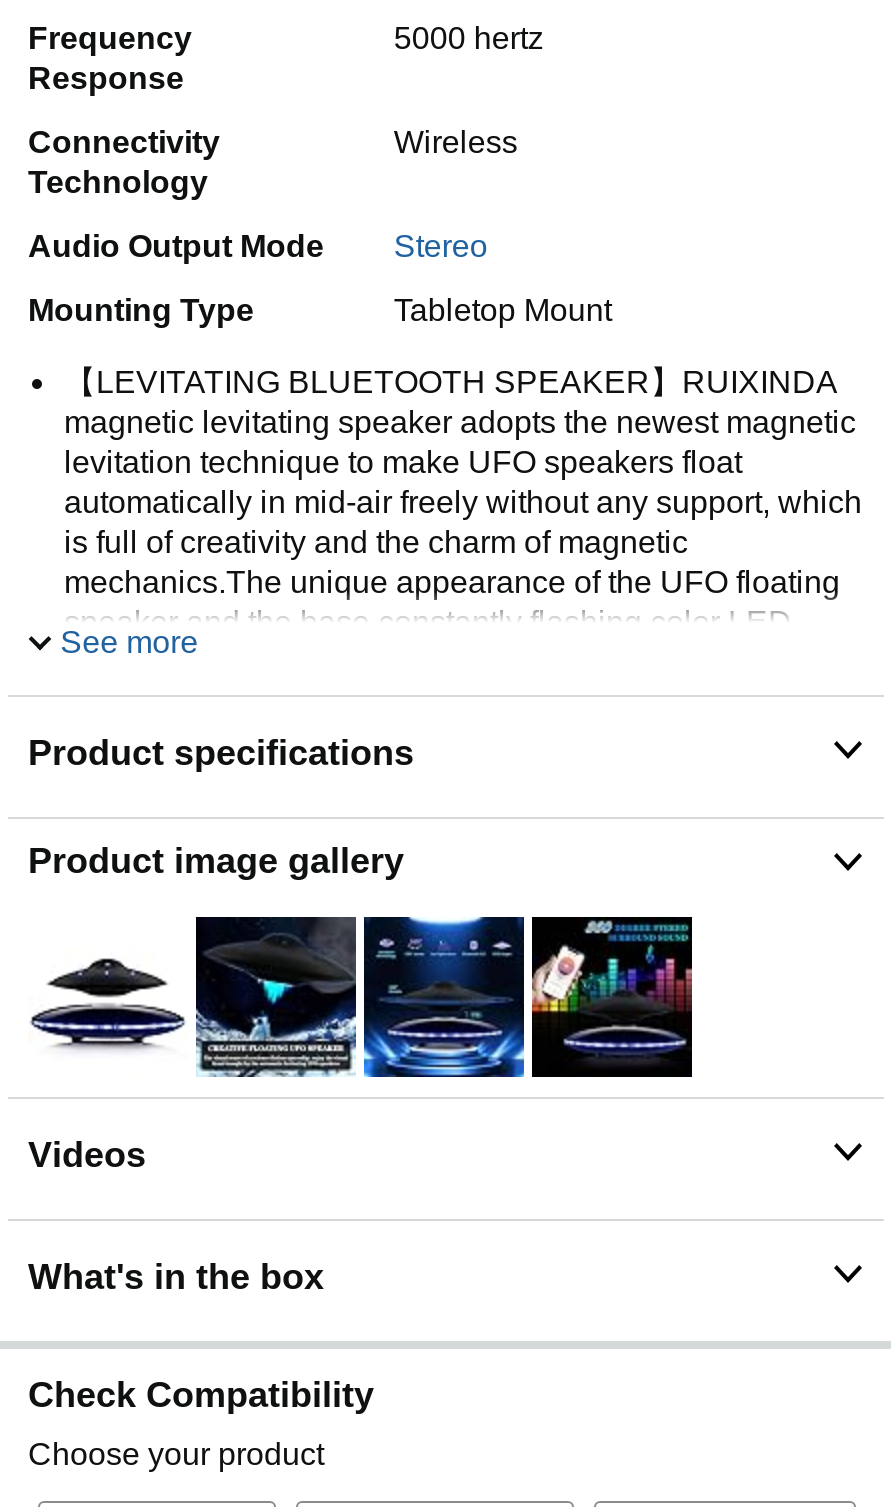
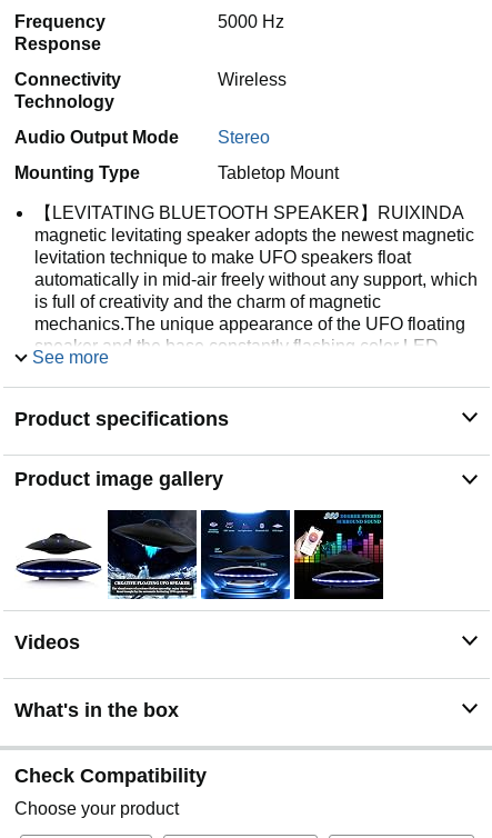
- 5000 hertz
+ 5000 Hz
